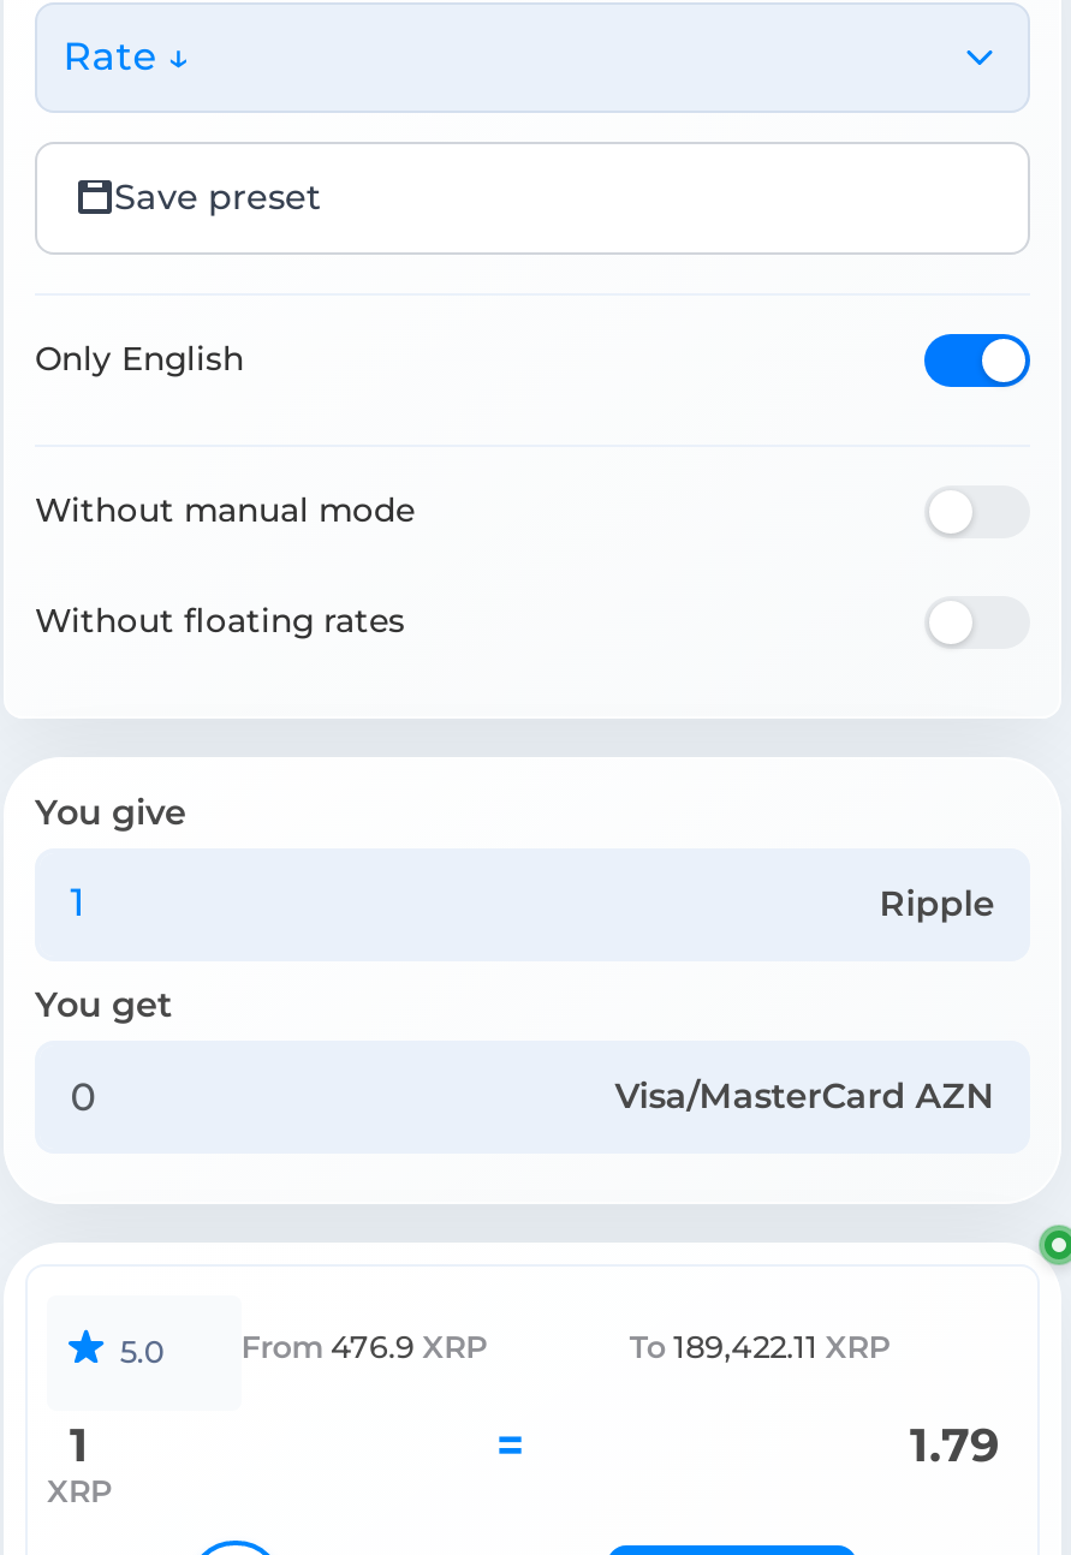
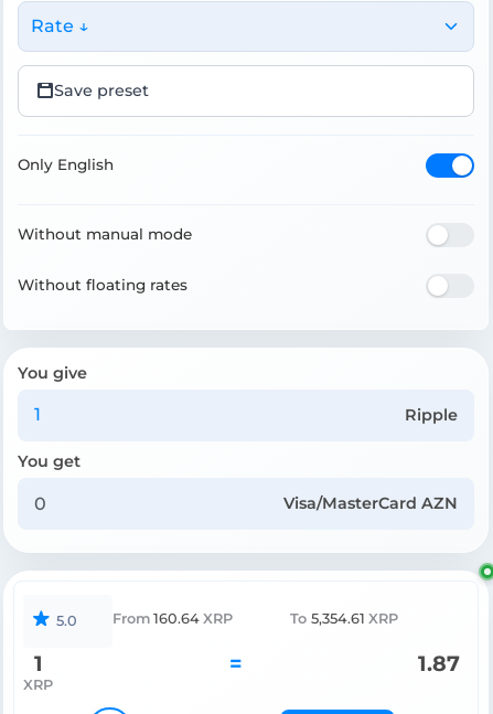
- From 476.9 XRP
+ From 160.64 XRP

- To 189,422.11 XRP
+ To 5,354.61 XRP

- 1.79
+ 1.87
